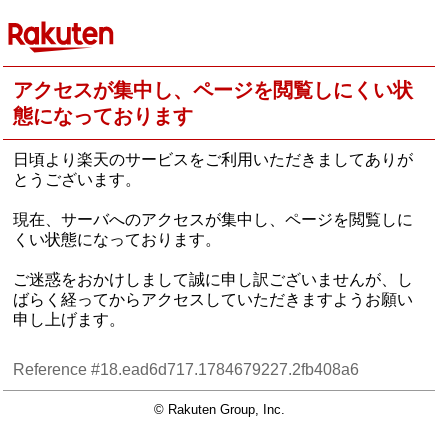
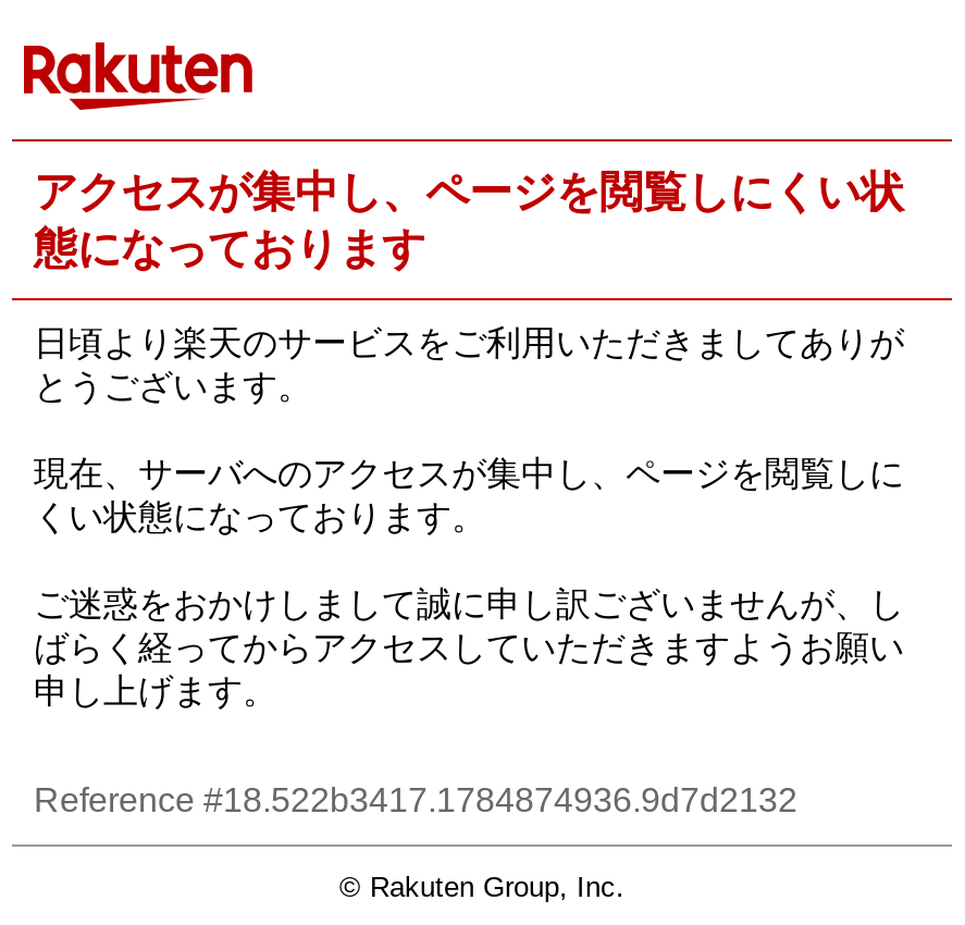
- Reference #18.ead6d717.1784679227.2fb408a6
+ Reference #18.522b3417.1784874936.9d7d2132
